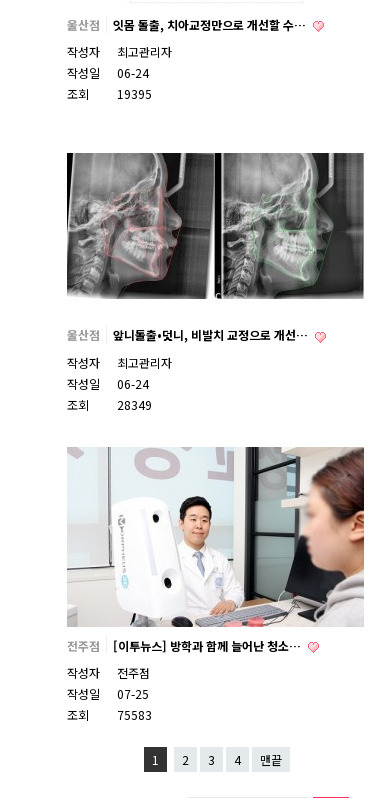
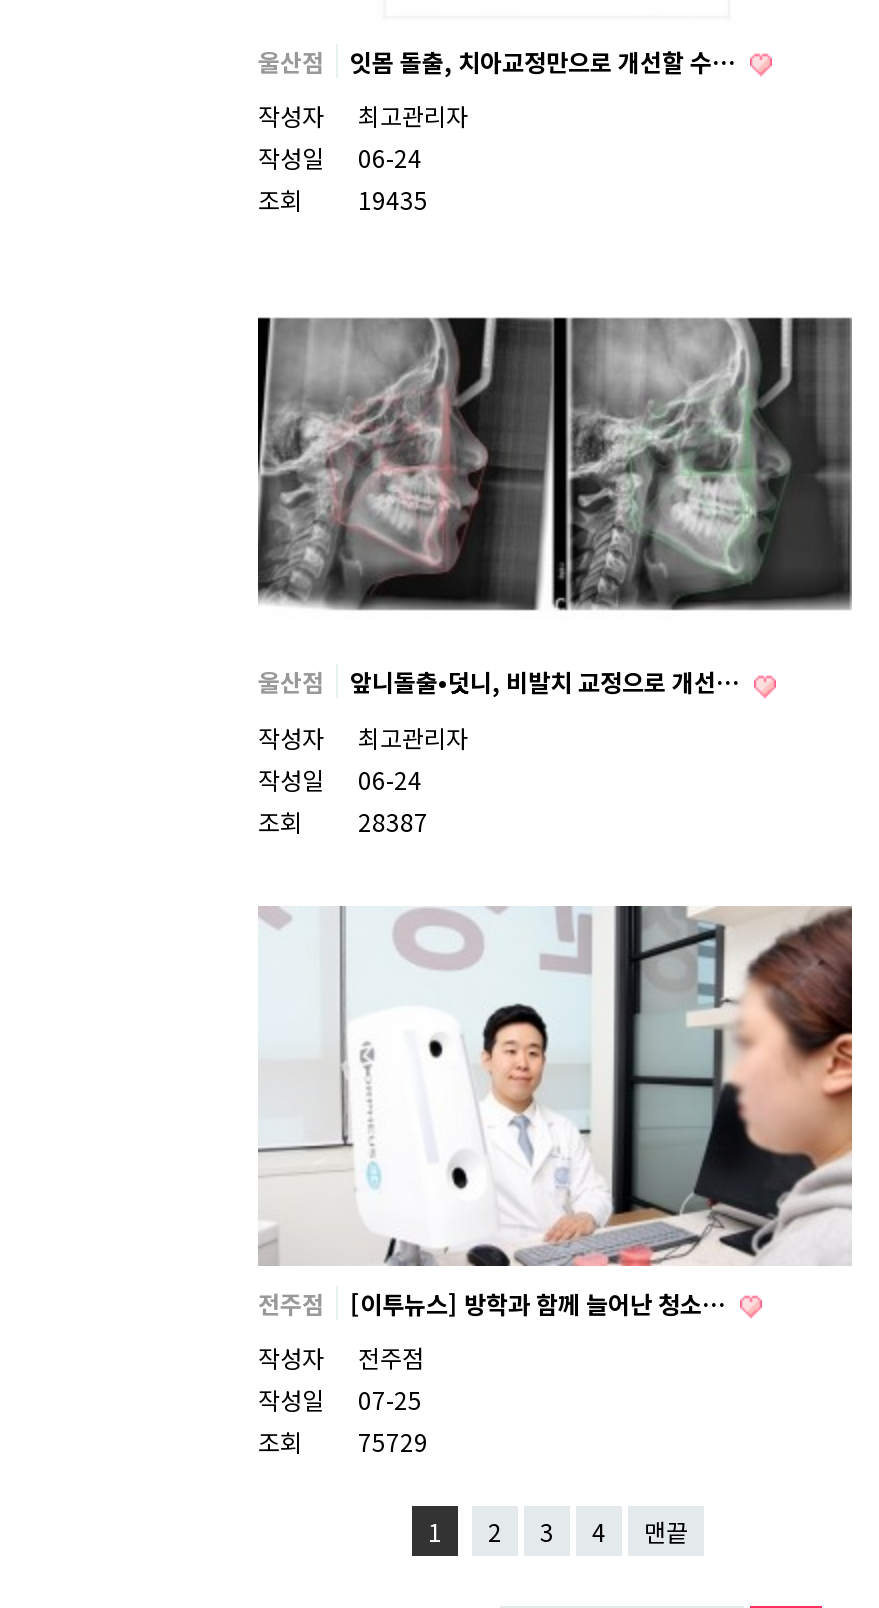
- 조회 19395
+ 조회 19435

- 조회 28349
+ 조회 28387

- 조회 75583
+ 조회 75729
